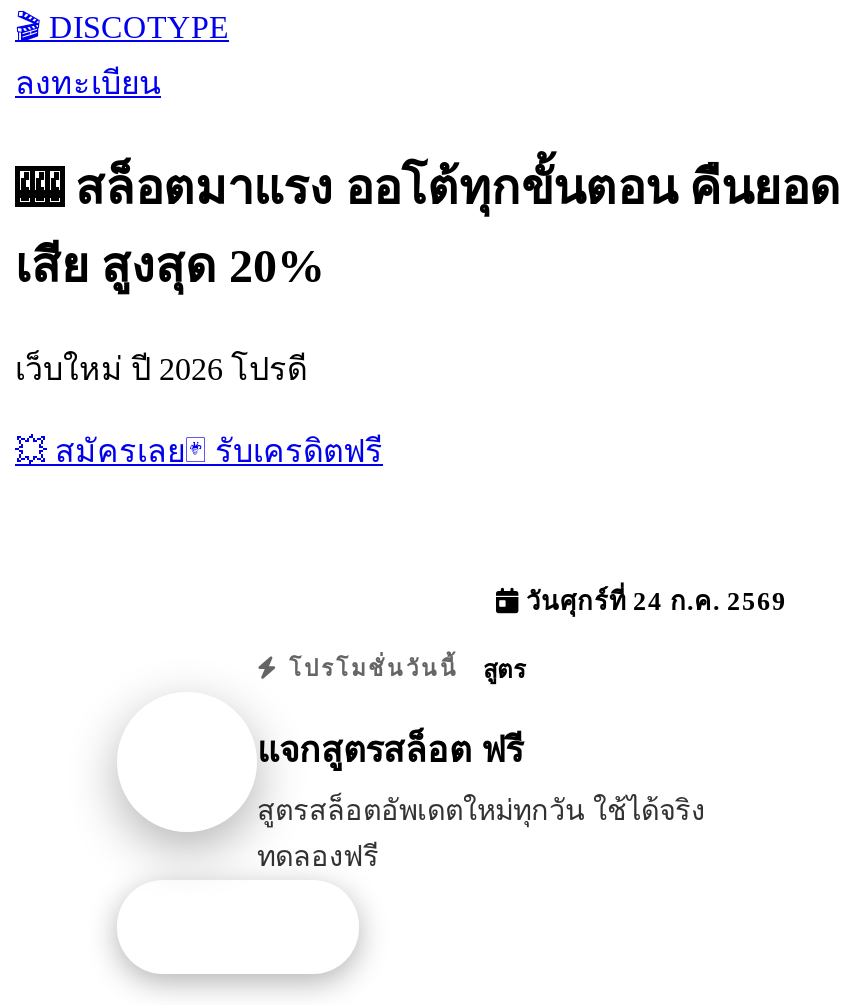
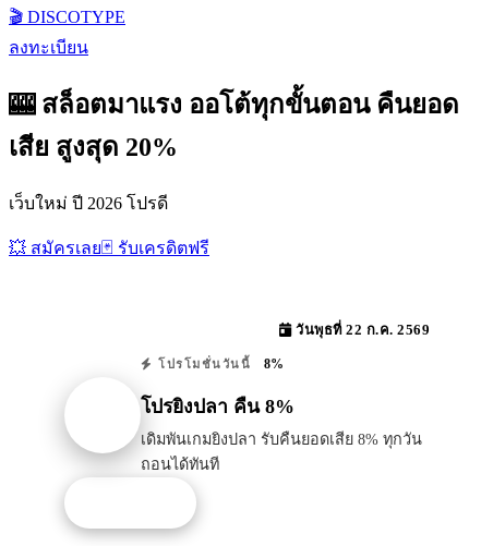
- วันศุกร์ที่ 24 ก.ค. 2569
+ วันพุธที่ 22 ก.ค. 2569

- สูตร
+ 8%

- แจกสูตรสล็อต ฟรี
+ โปรยิงปลา คืน 8%

- สูตรสล็อตอัพเดตใหม่ทุกวัน ใช้ได้จริง
- ทดลองฟรี
+ เดิมพันเกมยิงปลา รับคืนยอดเสีย 8% ทุกวัน
+ ถอนได้ทันที
